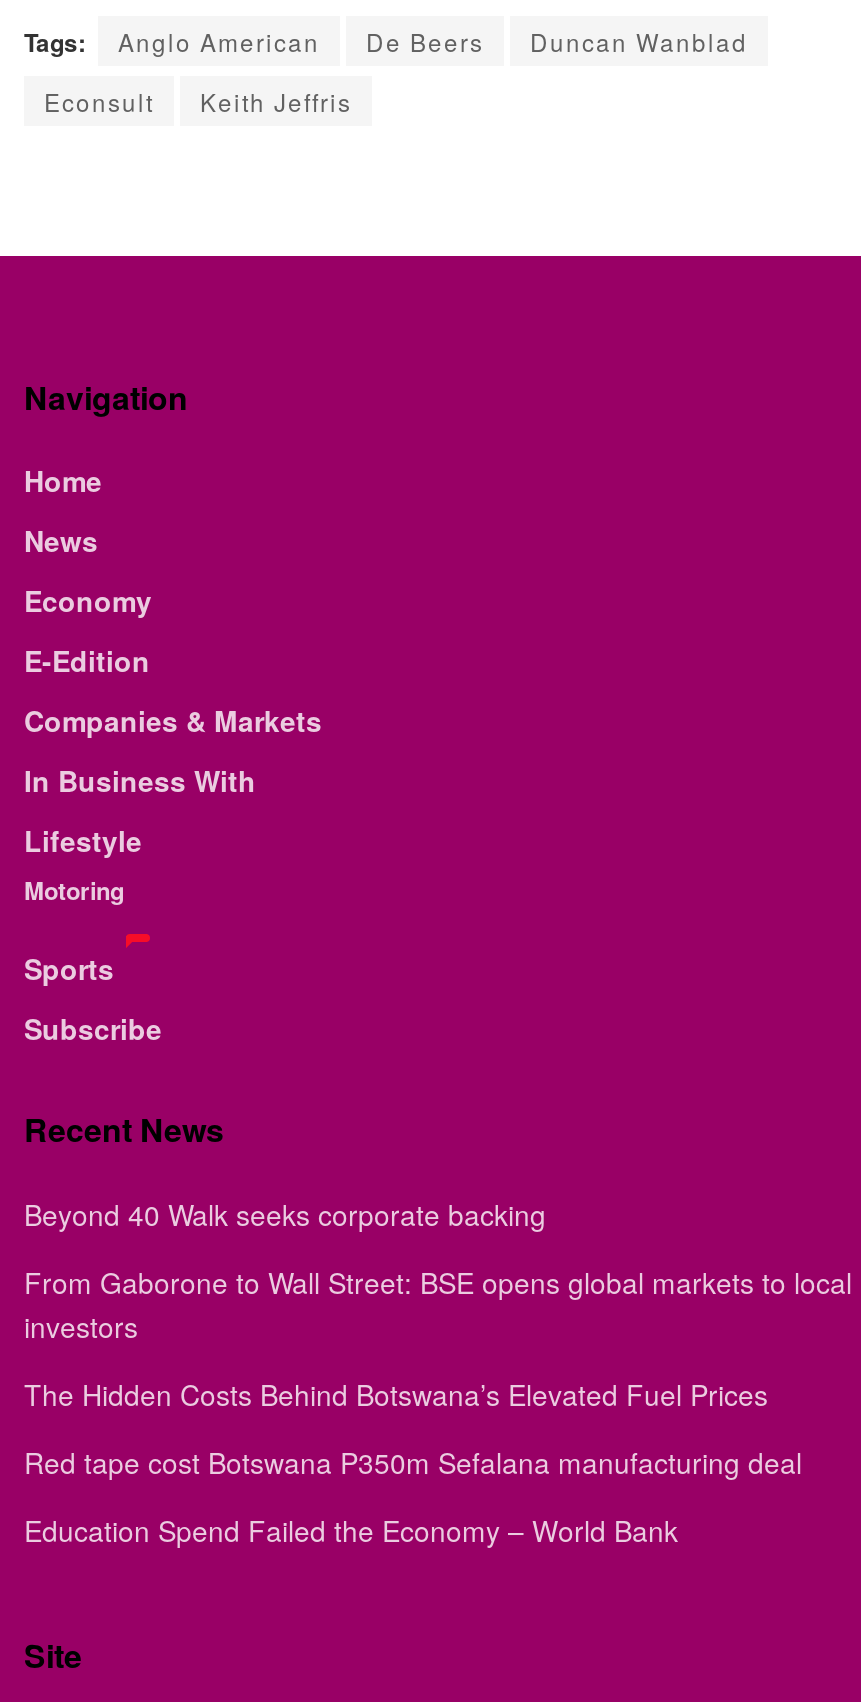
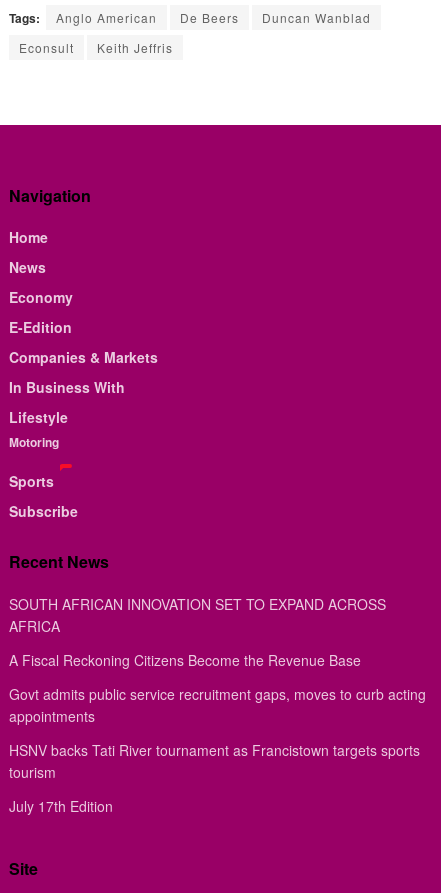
- Beyond 40 Walk seeks corporate backing
+ SOUTH AFRICAN INNOVATION SET TO EXPAND ACROSS
+ AFRICA

- From Gaborone to Wall Street: BSE opens global markets to local
- investors
+ A Fiscal Reckoning Citizens Become the Revenue Base

- The Hidden Costs Behind Botswana’s Elevated Fuel Prices
+ Govt admits public service recruitment gaps, moves to curb acting
+ appointments

- Red tape cost Botswana P350m Sefalana manufacturing deal
+ HSNV backs Tati River tournament as Francistown targets sports
+ tourism

- Education Spend Failed the Economy – World Bank
+ July 17th Edition
